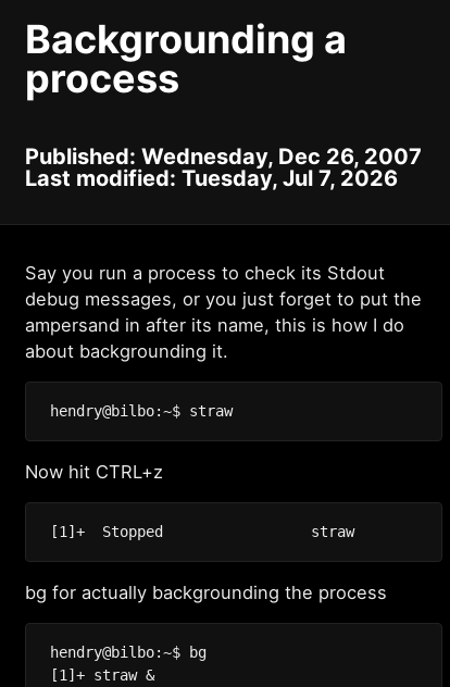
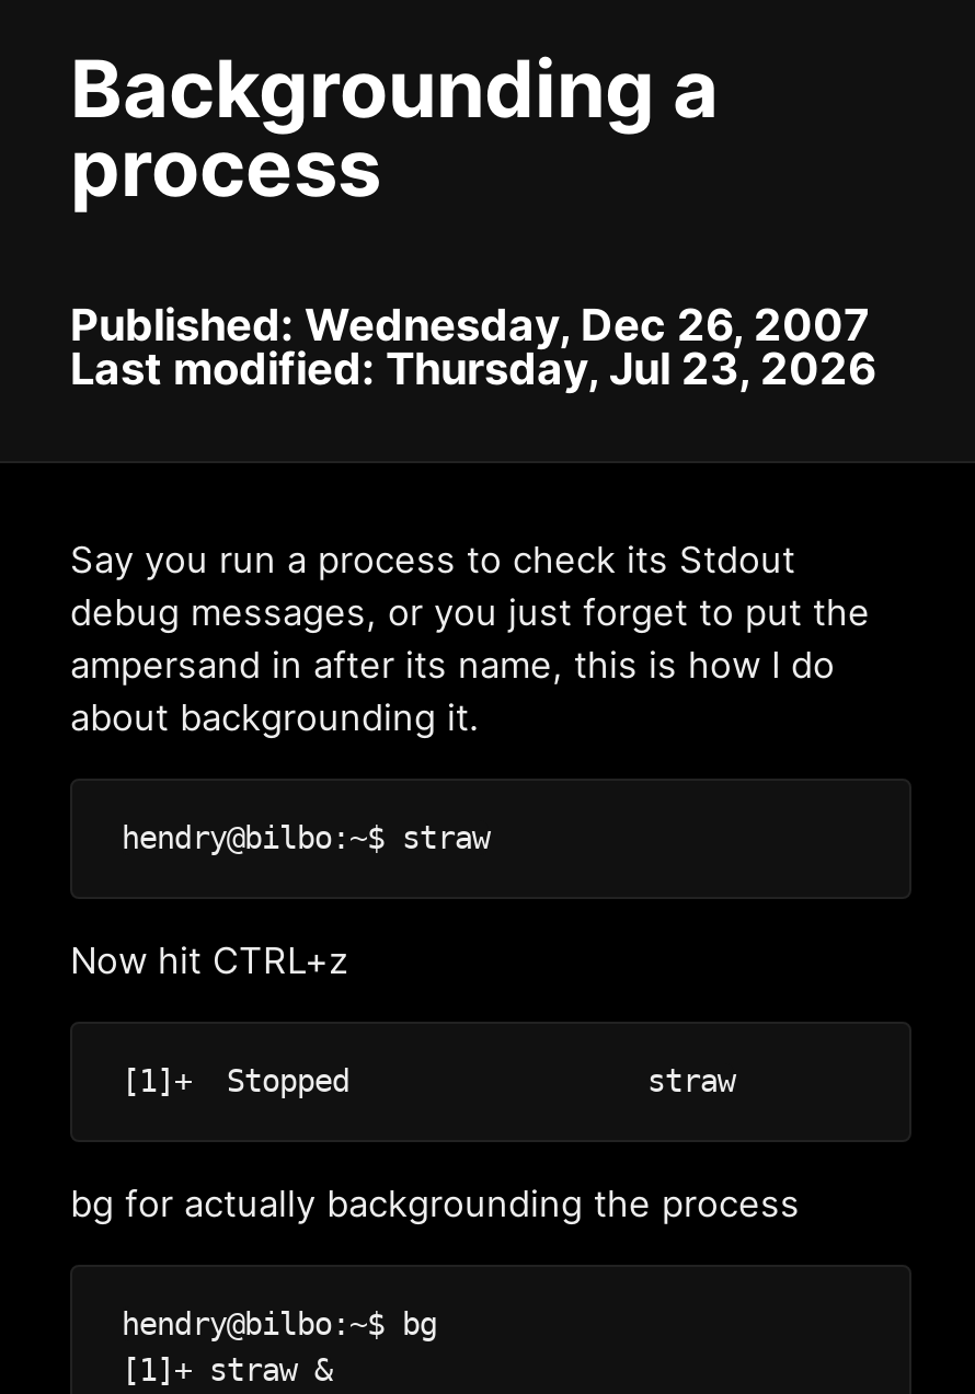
- Last modified: Tuesday, Jul 7, 2026
+ Last modified: Thursday, Jul 23, 2026
